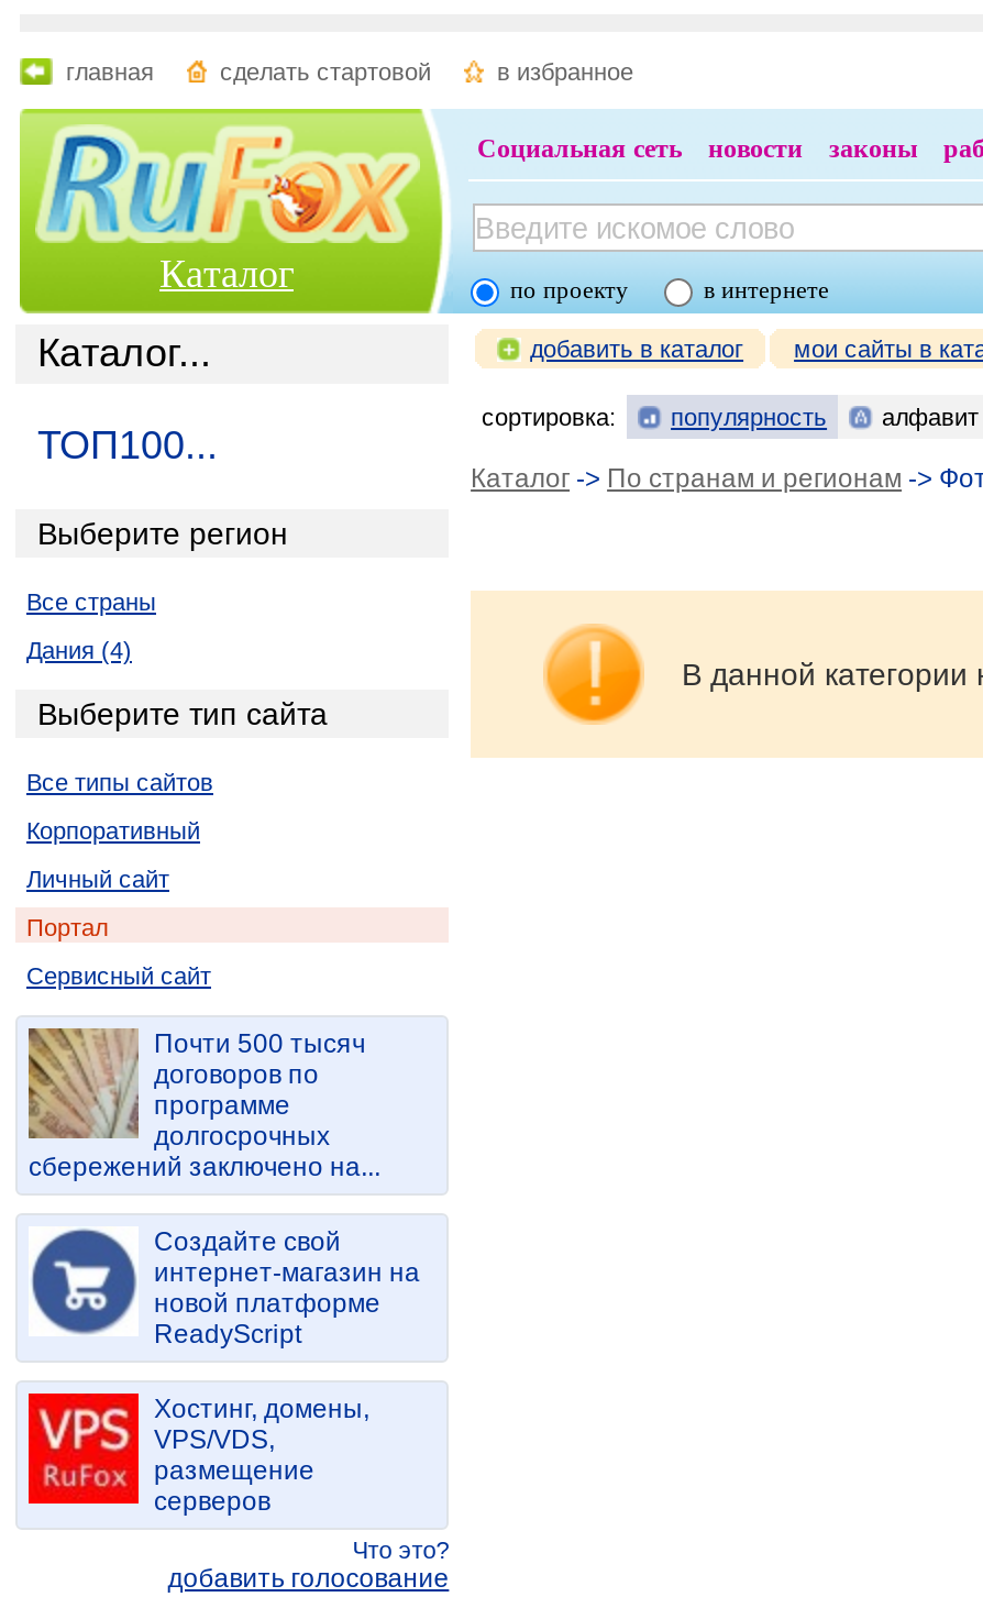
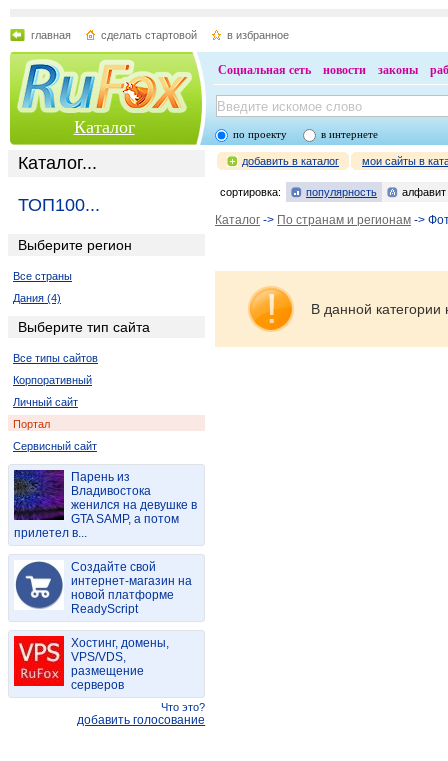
- [image]
- Почти 500 тысяч
- договоров по
- программе
- долгосрочных
- сбережений заключено на...
+ [image]
+ Парень из
+ Владивостока
+ женился на девушке в
+ GTA SAMP, а потом
+ прилетел в...
